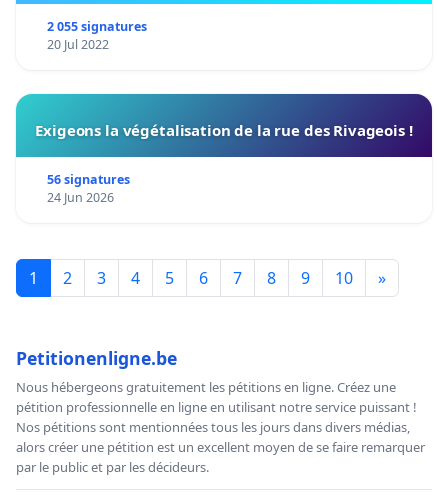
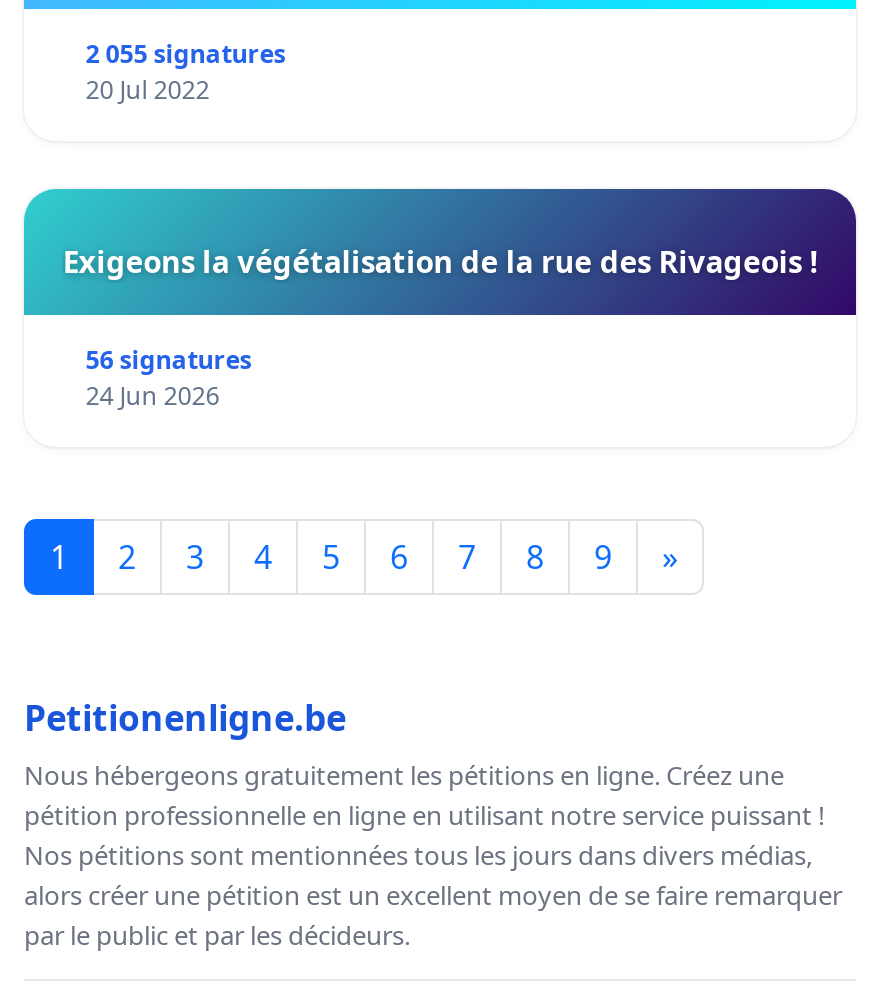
- 10
